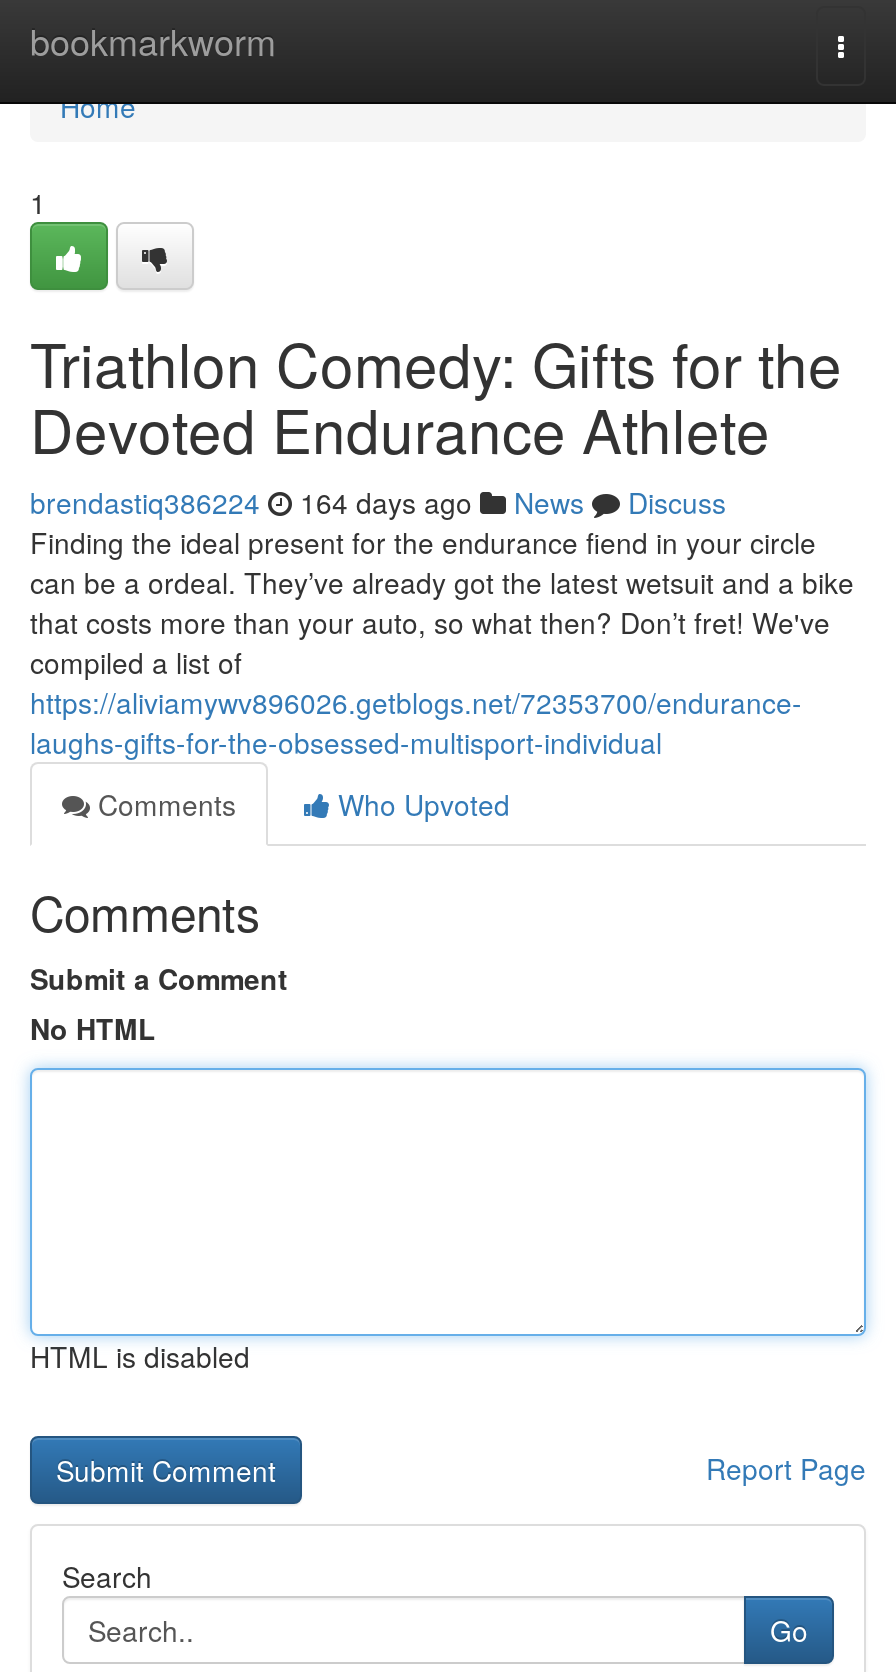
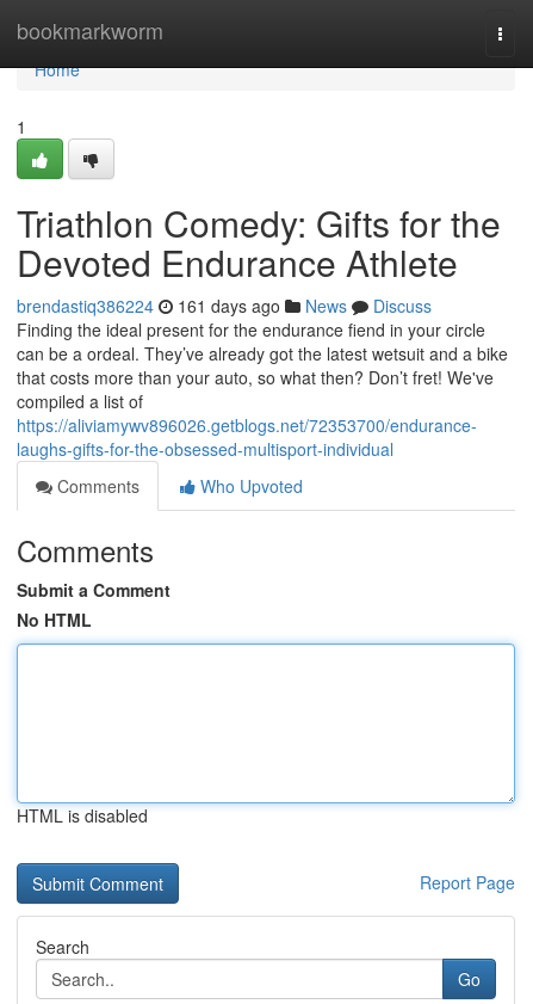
- brendastiq386224 164 days ago News Discuss
+ brendastiq386224 161 days ago News Discuss
